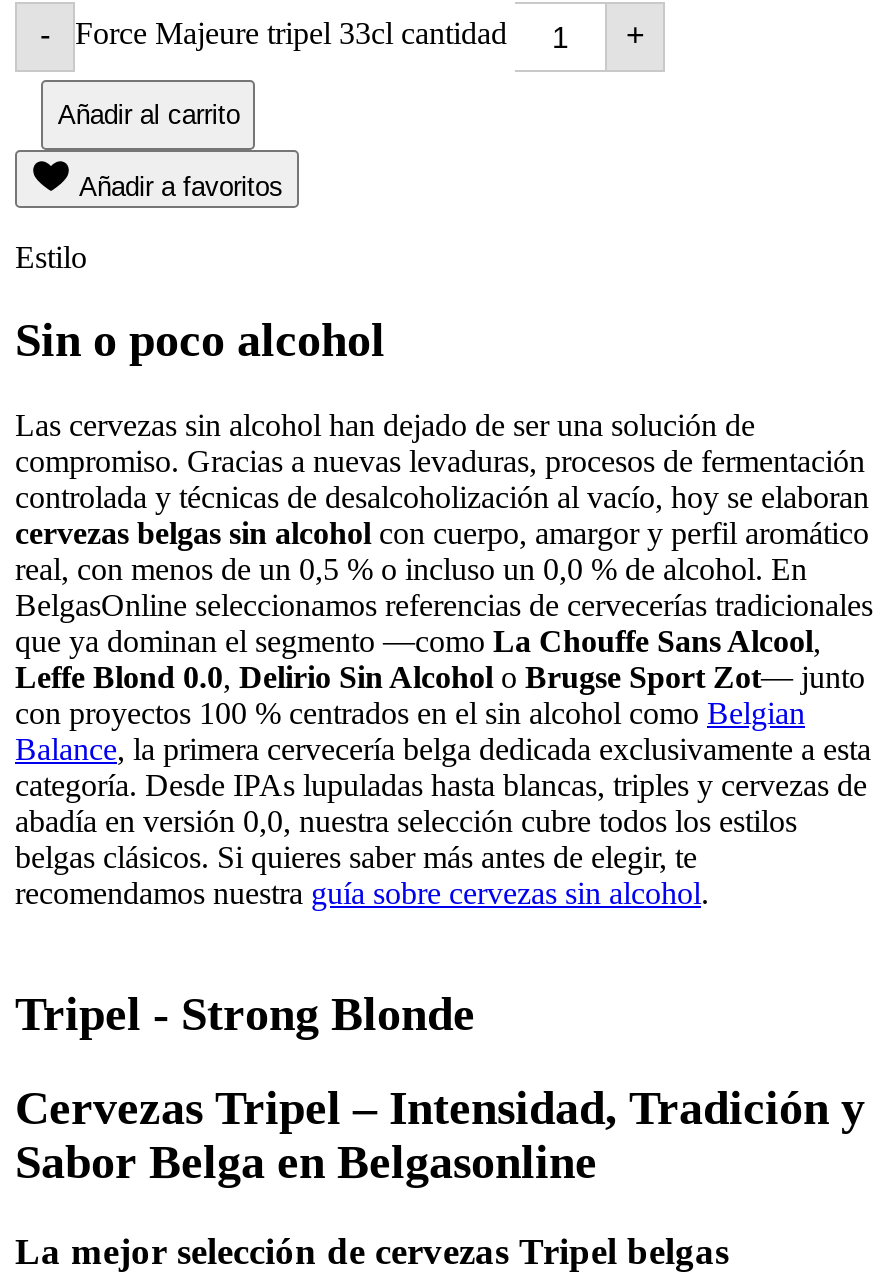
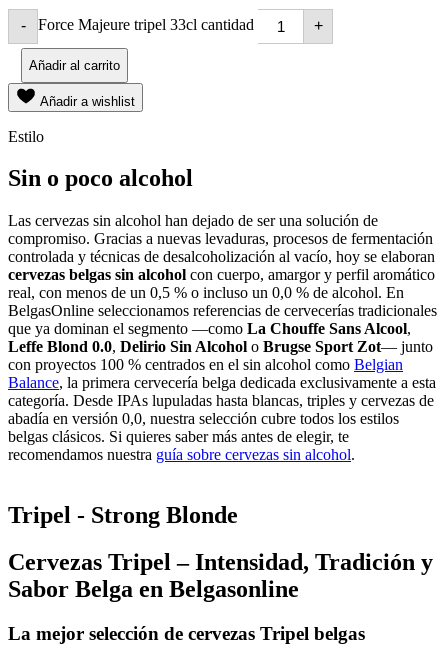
- Añadir a favoritos
+ Añadir a wishlist
